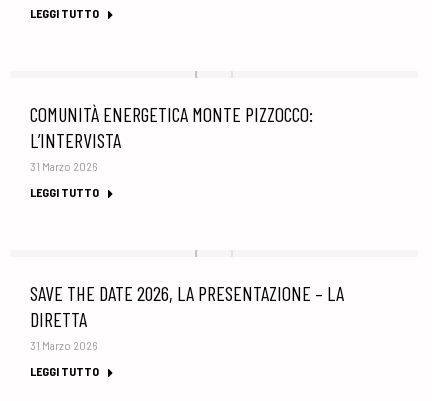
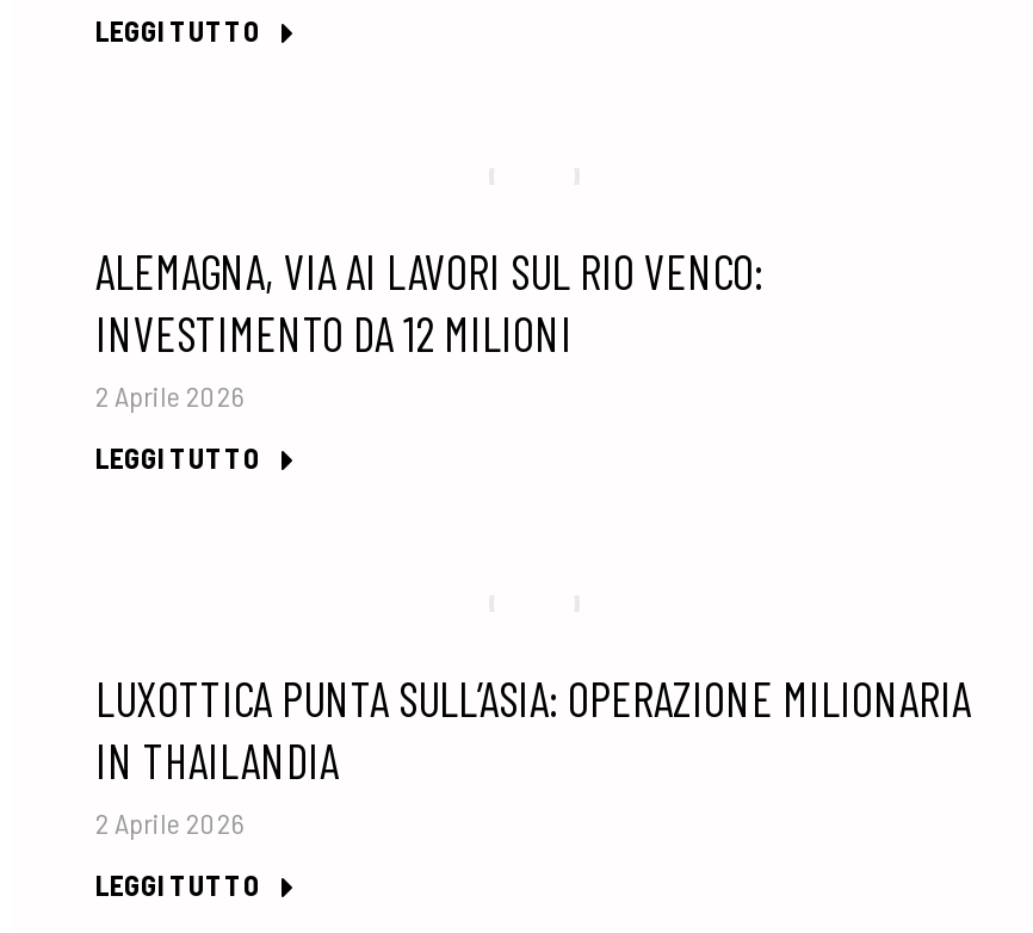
- COMUNITÀ ENERGETICA MONTE PIZZOCCO:
- L’INTERVISTA
- 31 Marzo 2026
+ ALEMAGNA, VIA AI LAVORI SUL RIO VENCO:
+ INVESTIMENTO DA 12 MILIONI
+ 2 Aprile 2026

- SAVE THE DATE 2026, LA PRESENTAZIONE – LA
- DIRETTA
- 31 Marzo 2026
+ LUXOTTICA PUNTA SULL’ASIA: OPERAZIONE MILIONARIA
+ IN THAILANDIA
+ 2 Aprile 2026
